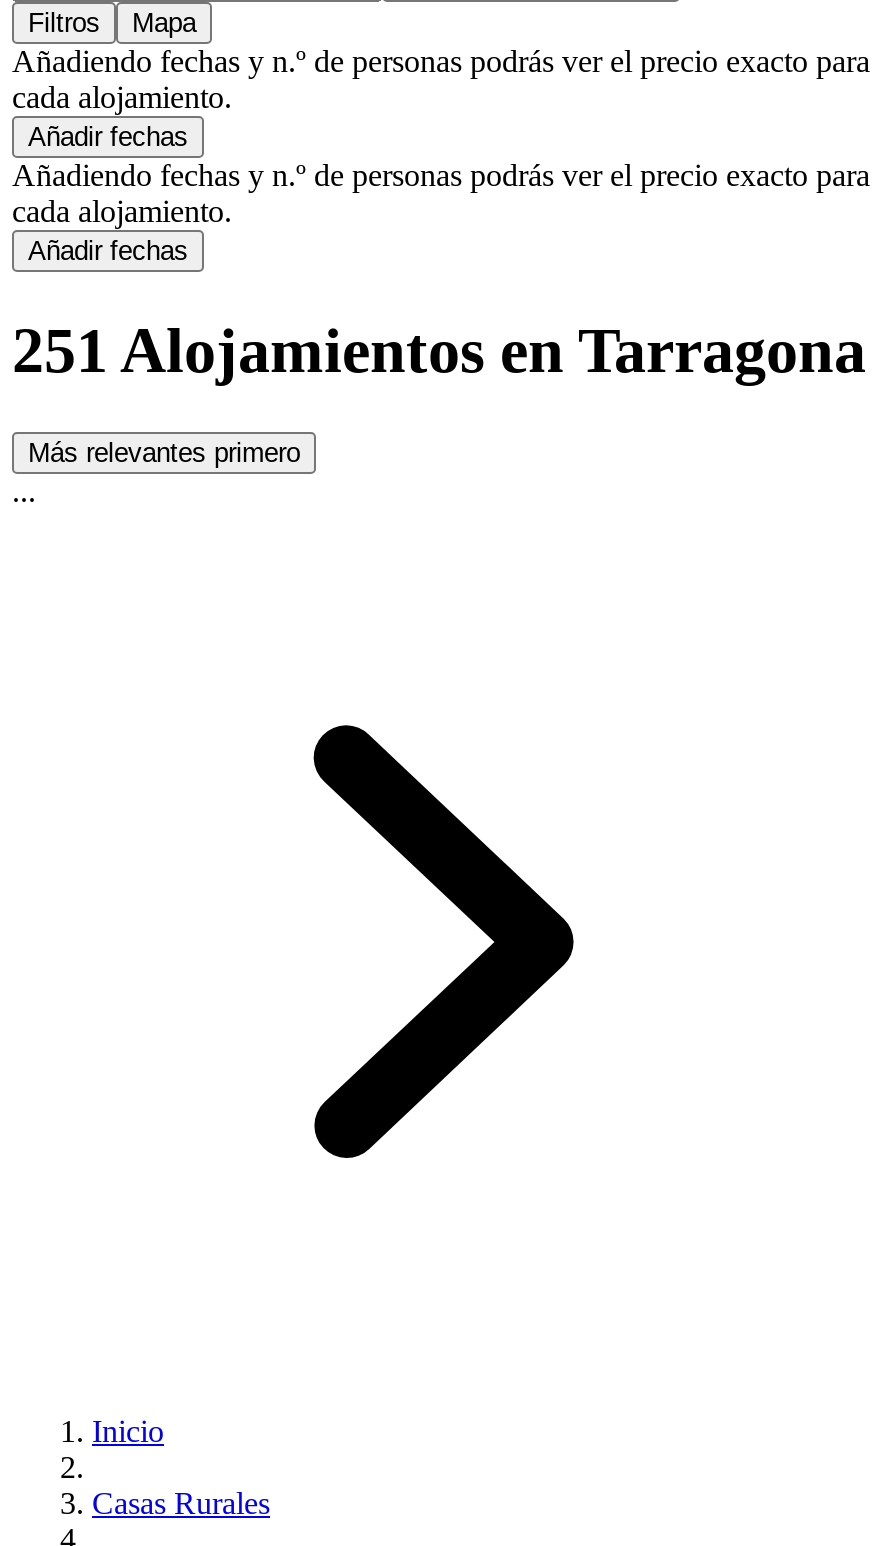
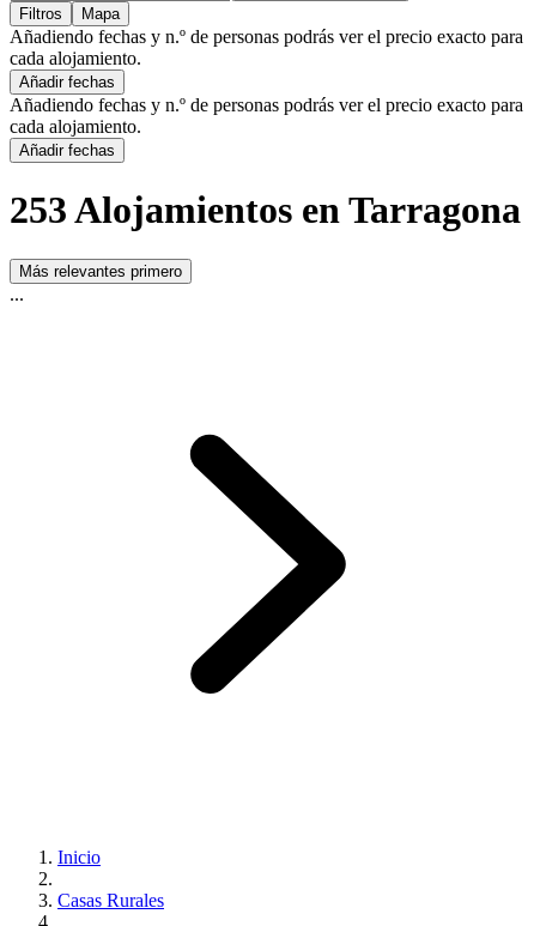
- 251 Alojamientos en Tarragona
+ 253 Alojamientos en Tarragona
